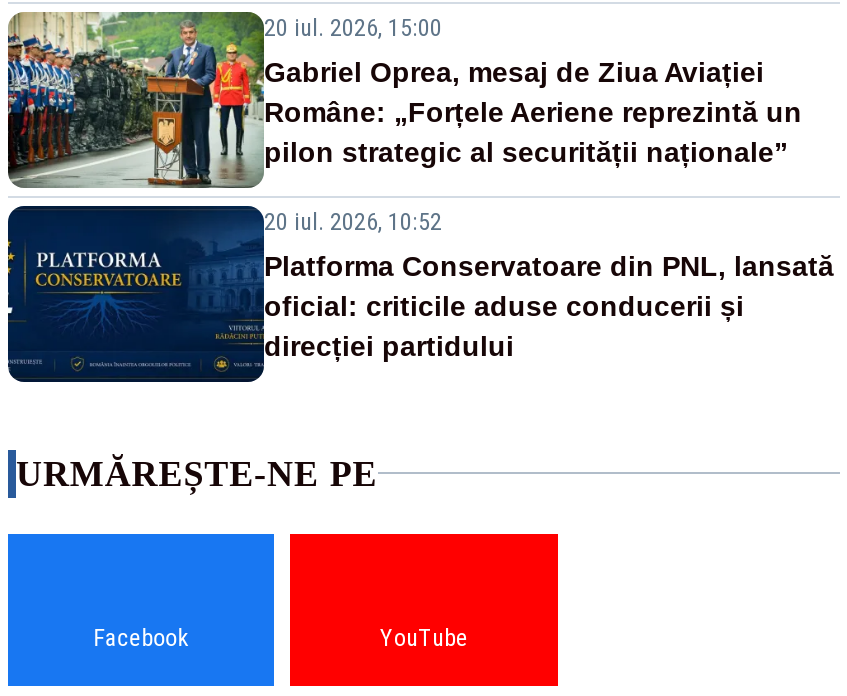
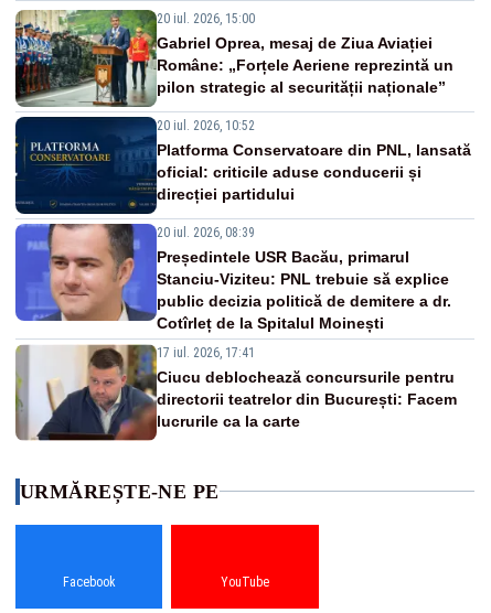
+ [image]
+ 20 iul. 2026, 08:39
+ Președintele USR Bacău, primarul
+ Stanciu-Viziteu: PNL trebuie să explice
+ public decizia politică de demitere a dr.
+ Cotîrleț de la Spitalul Moinești
+ 17 iul. 2026, 17:41
+ Ciucu deblochează concursurile pentru
+ directorii teatrelor din București: Facem
+ lucrurile ca la carte

+ [image]
